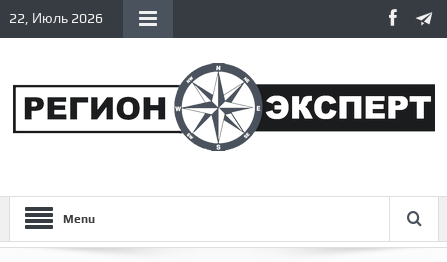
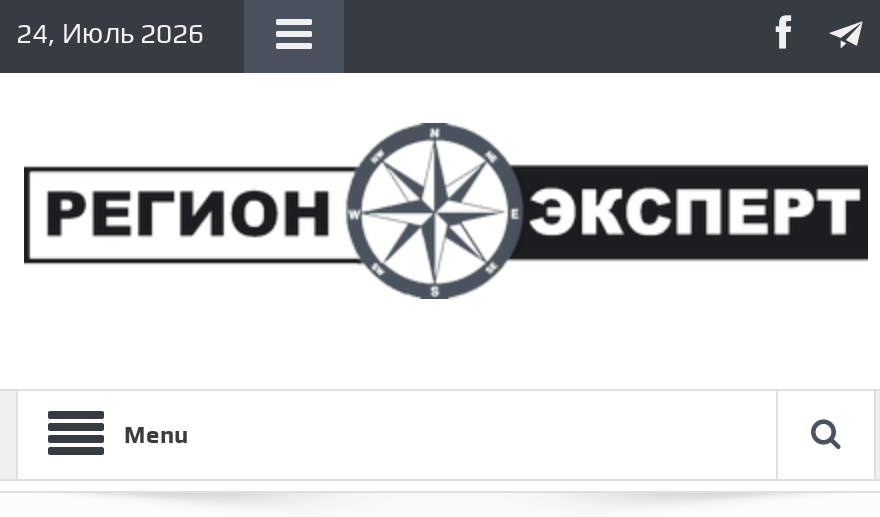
- 22, Июль 2026
+ 24, Июль 2026
